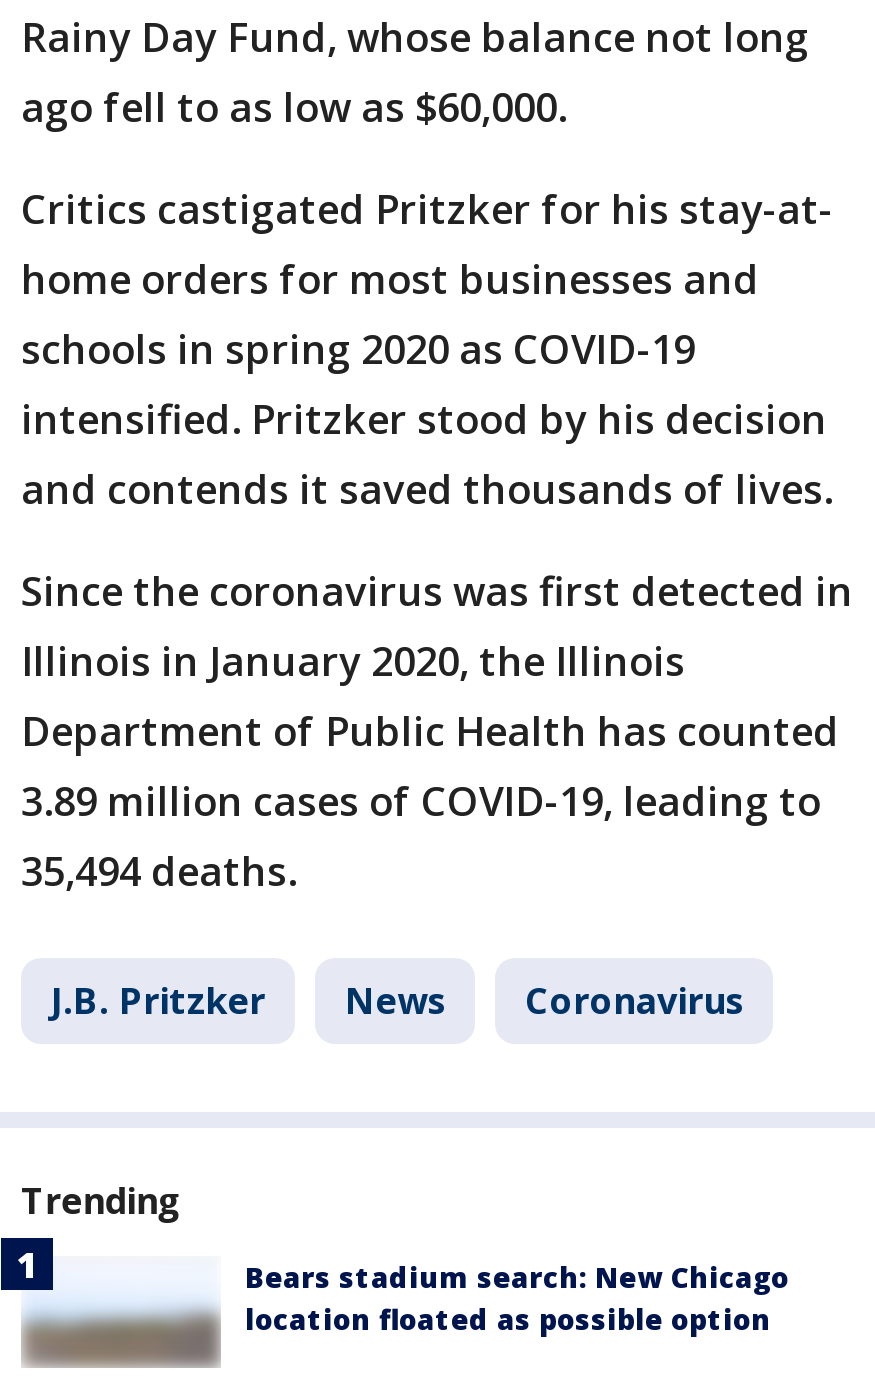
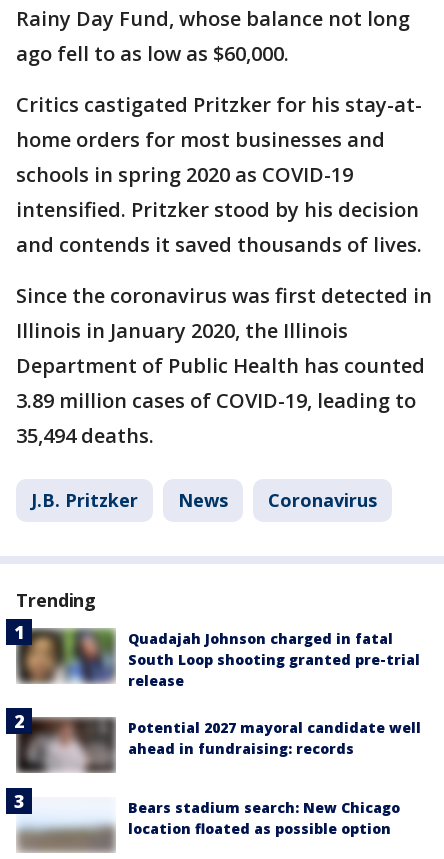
+ [image]

+ [image]
+ Quadajah Johnson charged in fatal
+ South Loop shooting granted pre-trial
+ release
+ Potential 2027 mayoral candidate well
+ ahead in fundraising: records
